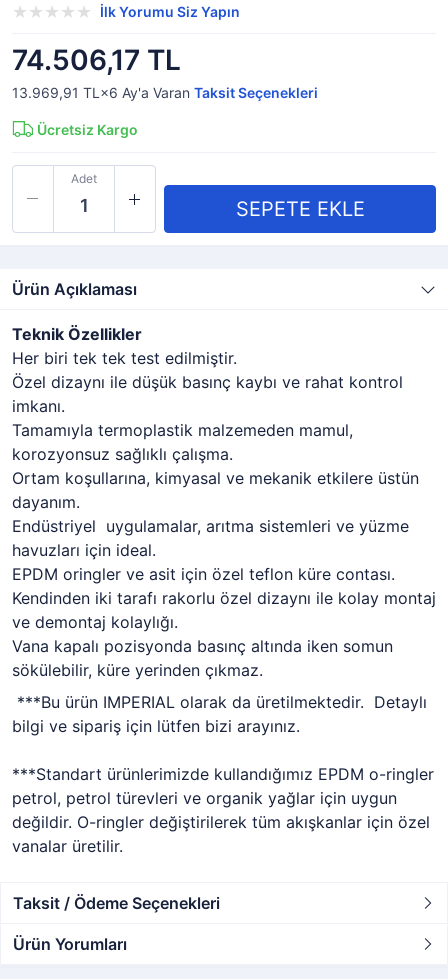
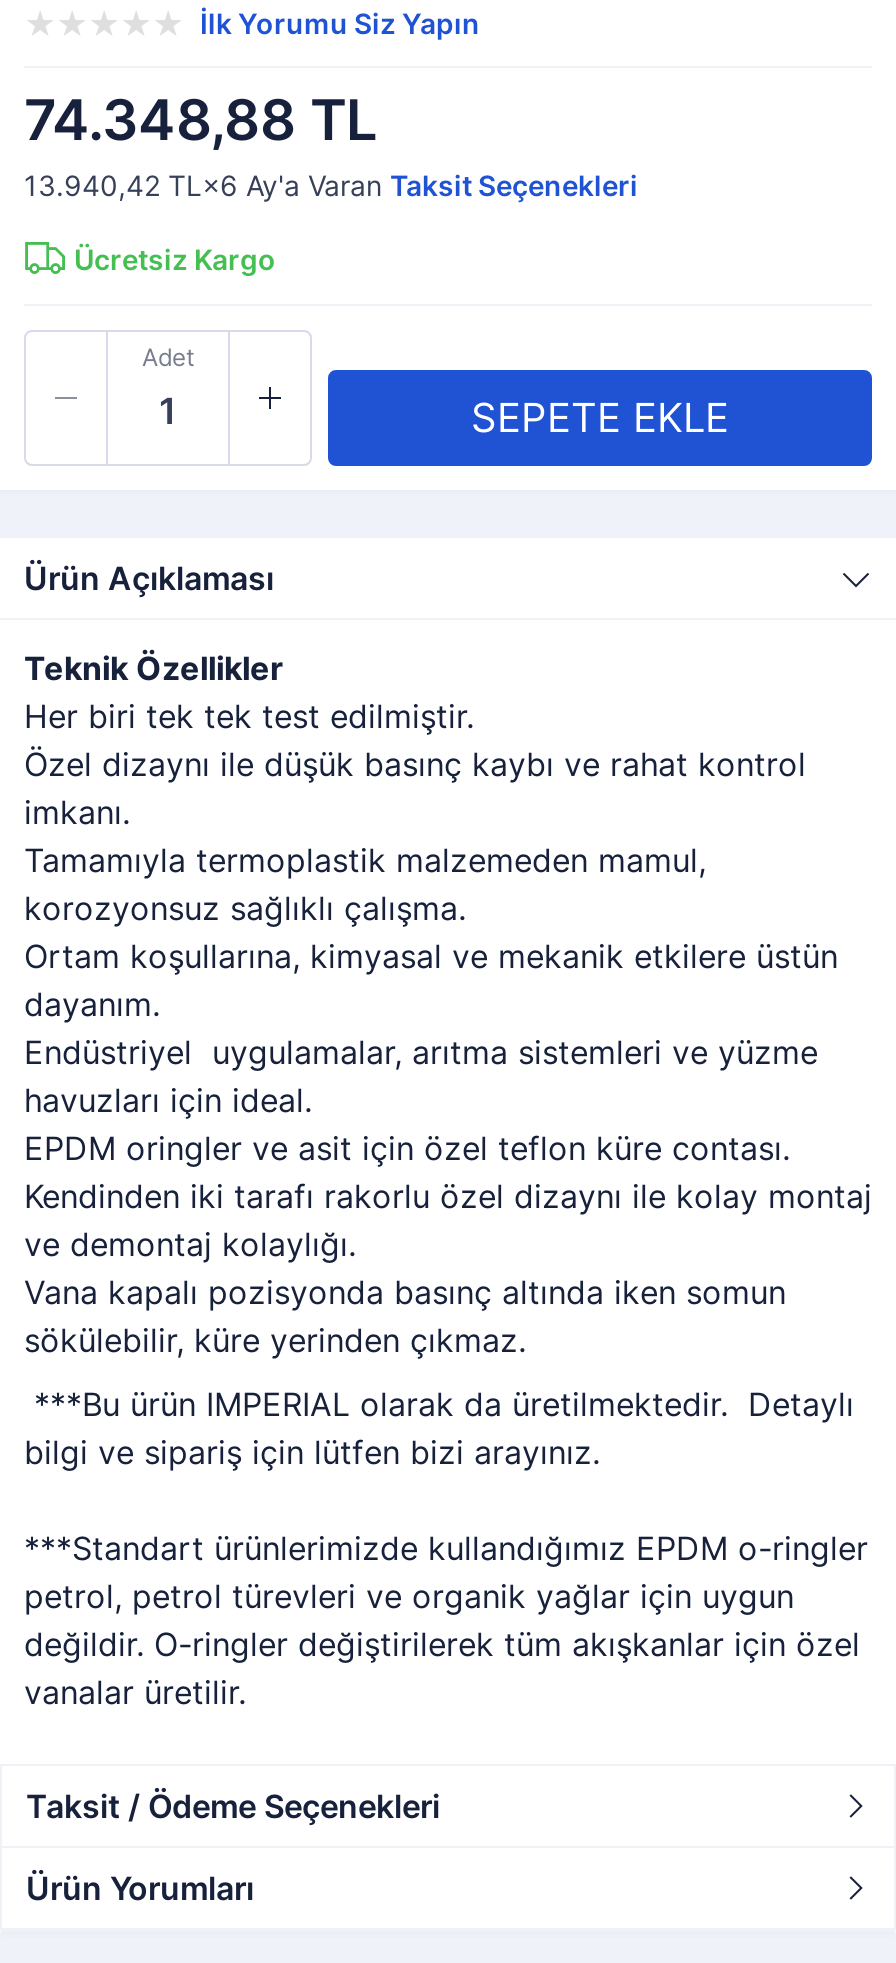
- 74.506,17 TL
+ 74.348,88 TL

- 13.969,91 TL×6 Ay'a Varan Taksit Seçenekleri
+ 13.940,42 TL×6 Ay'a Varan Taksit Seçenekleri
